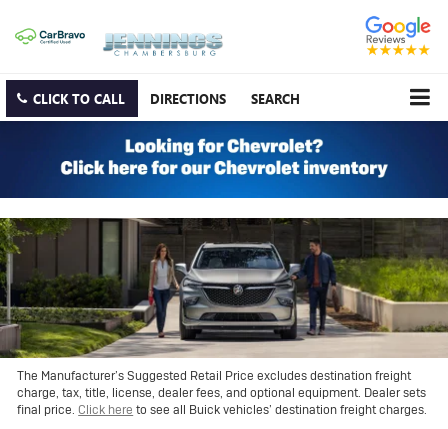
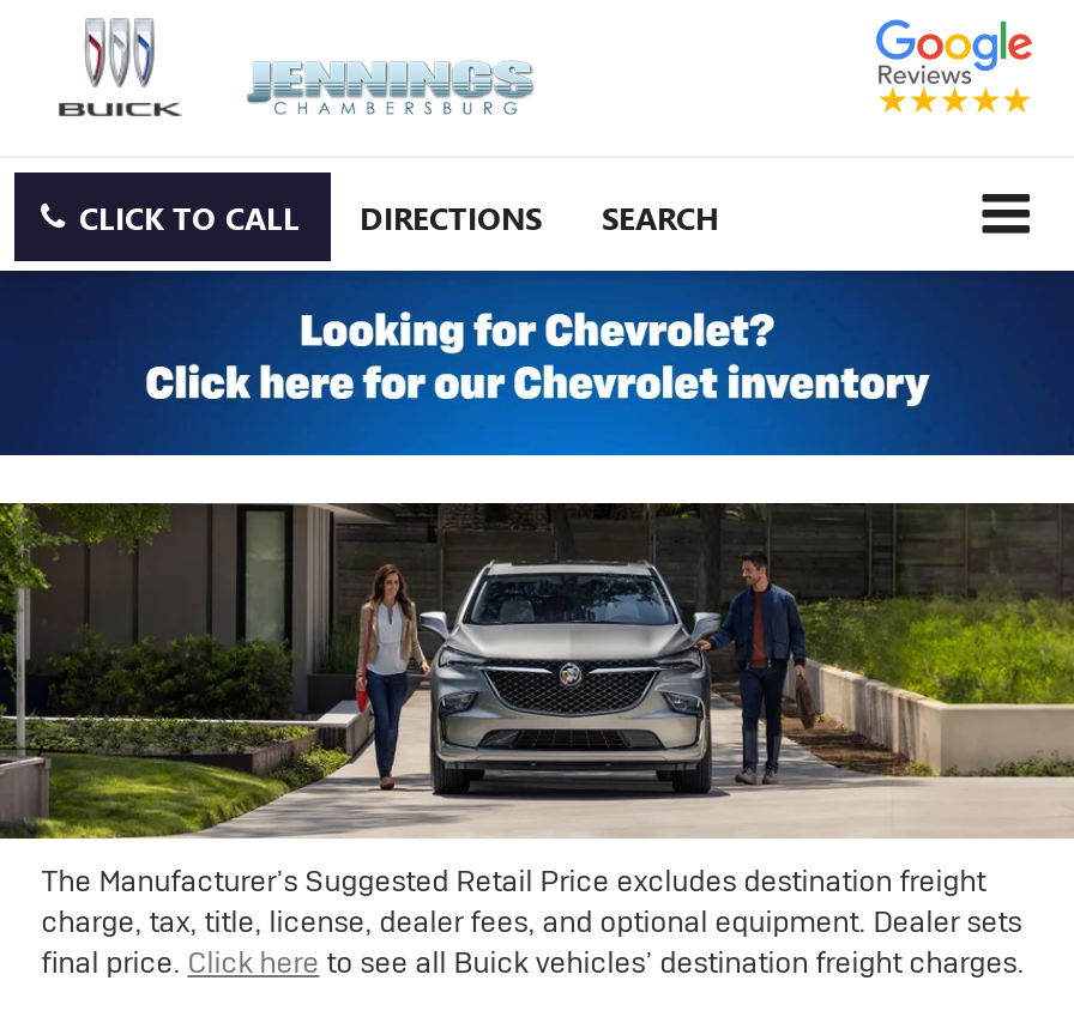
- [image]
+ [image]
